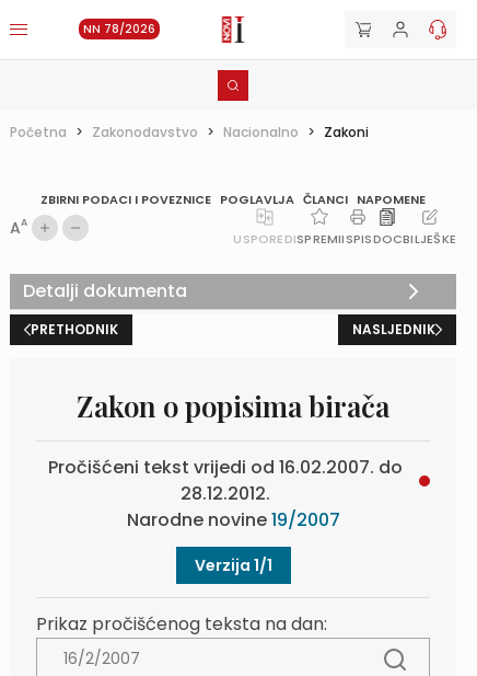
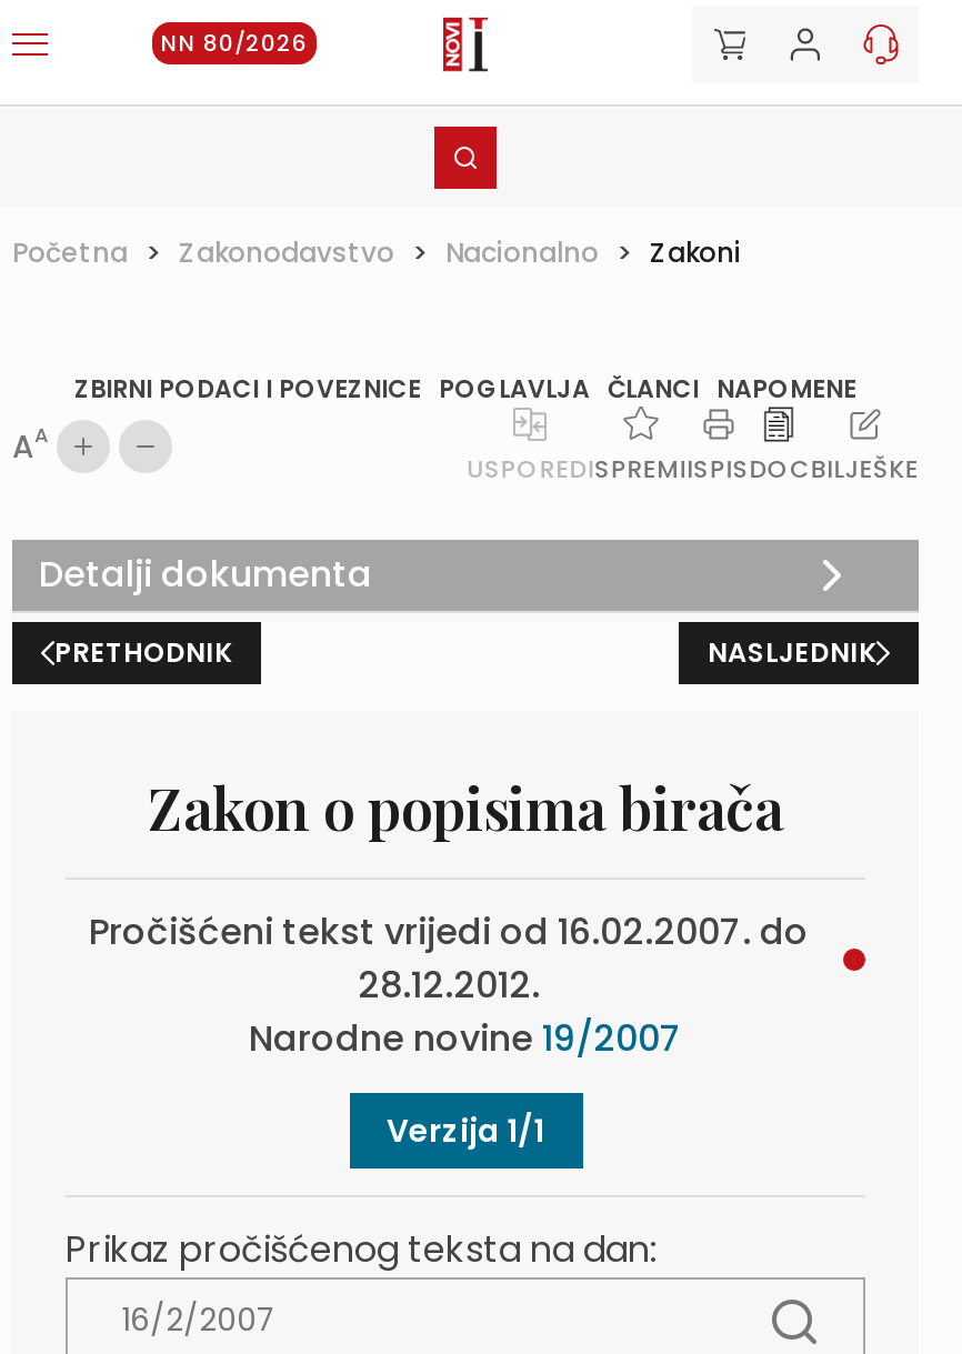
- NN 78/2026
+ NN 80/2026
